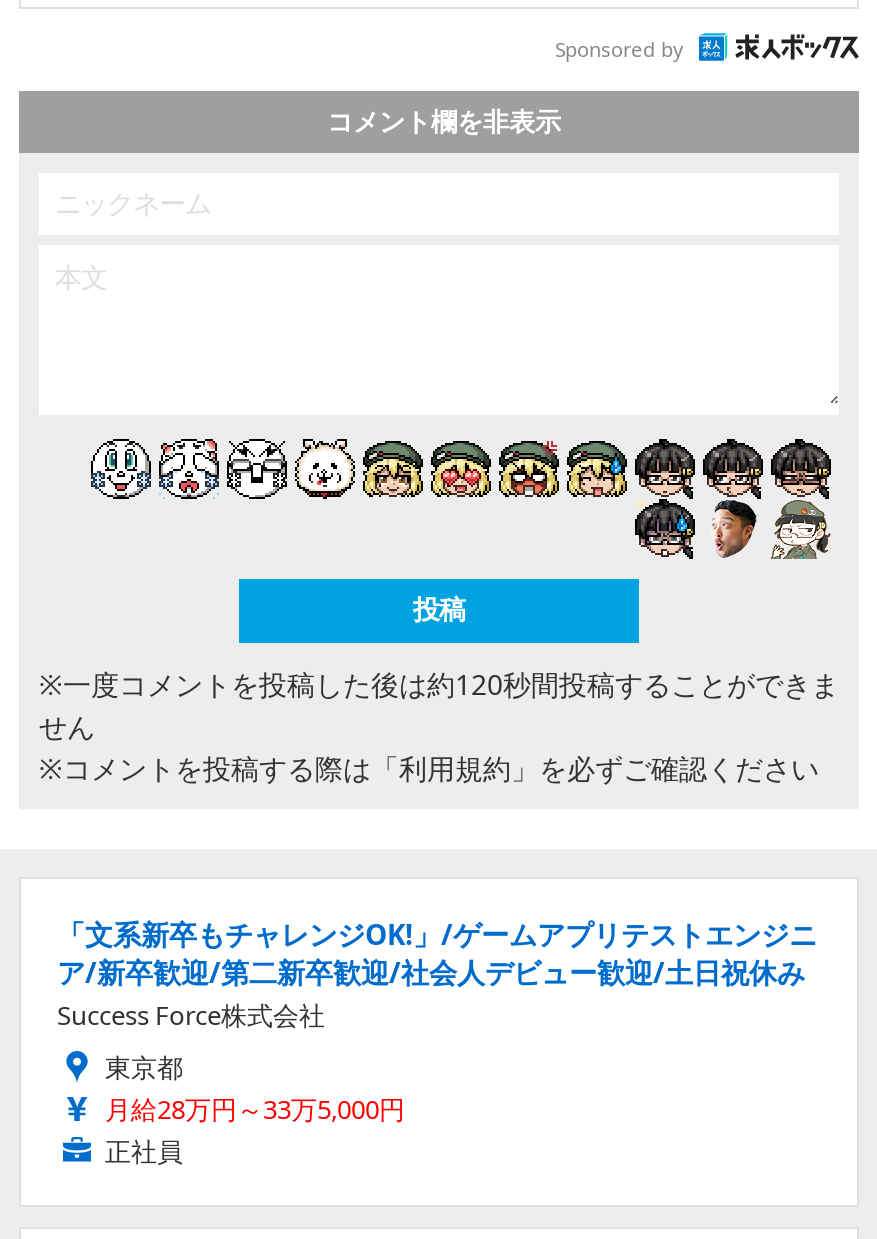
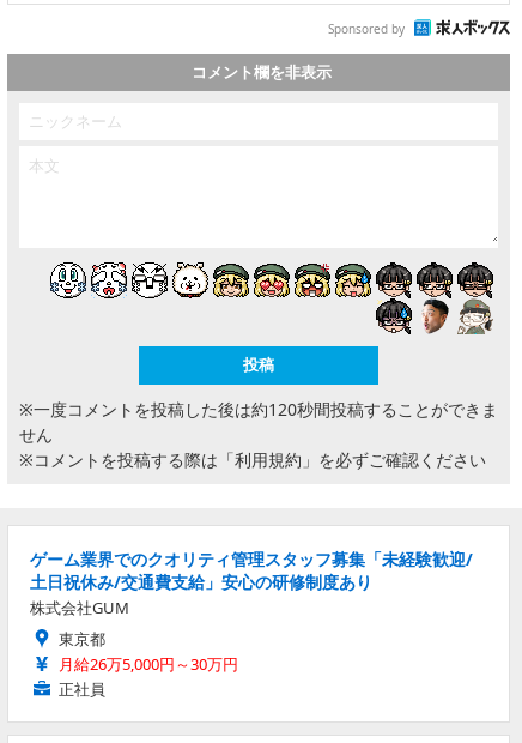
- 「文系新卒もチャレンジOK!」/ゲームアプリテストエンジニ
- ア/新卒歓迎/第二新卒歓迎/社会人デビュー歓迎/土日祝休み
- Success Force株式会社
+ ゲーム業界でのクオリティ管理スタッフ募集「未経験歓迎/
+ 土日祝休み/交通費支給」安心の研修制度あり
+ 株式会社GUM

- 月給28万円～33万5,000円
+ 月給26万5,000円～30万円
